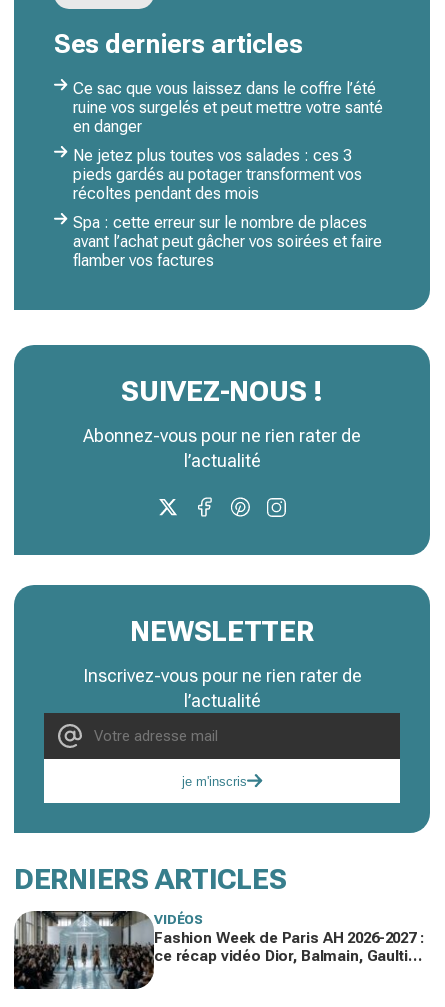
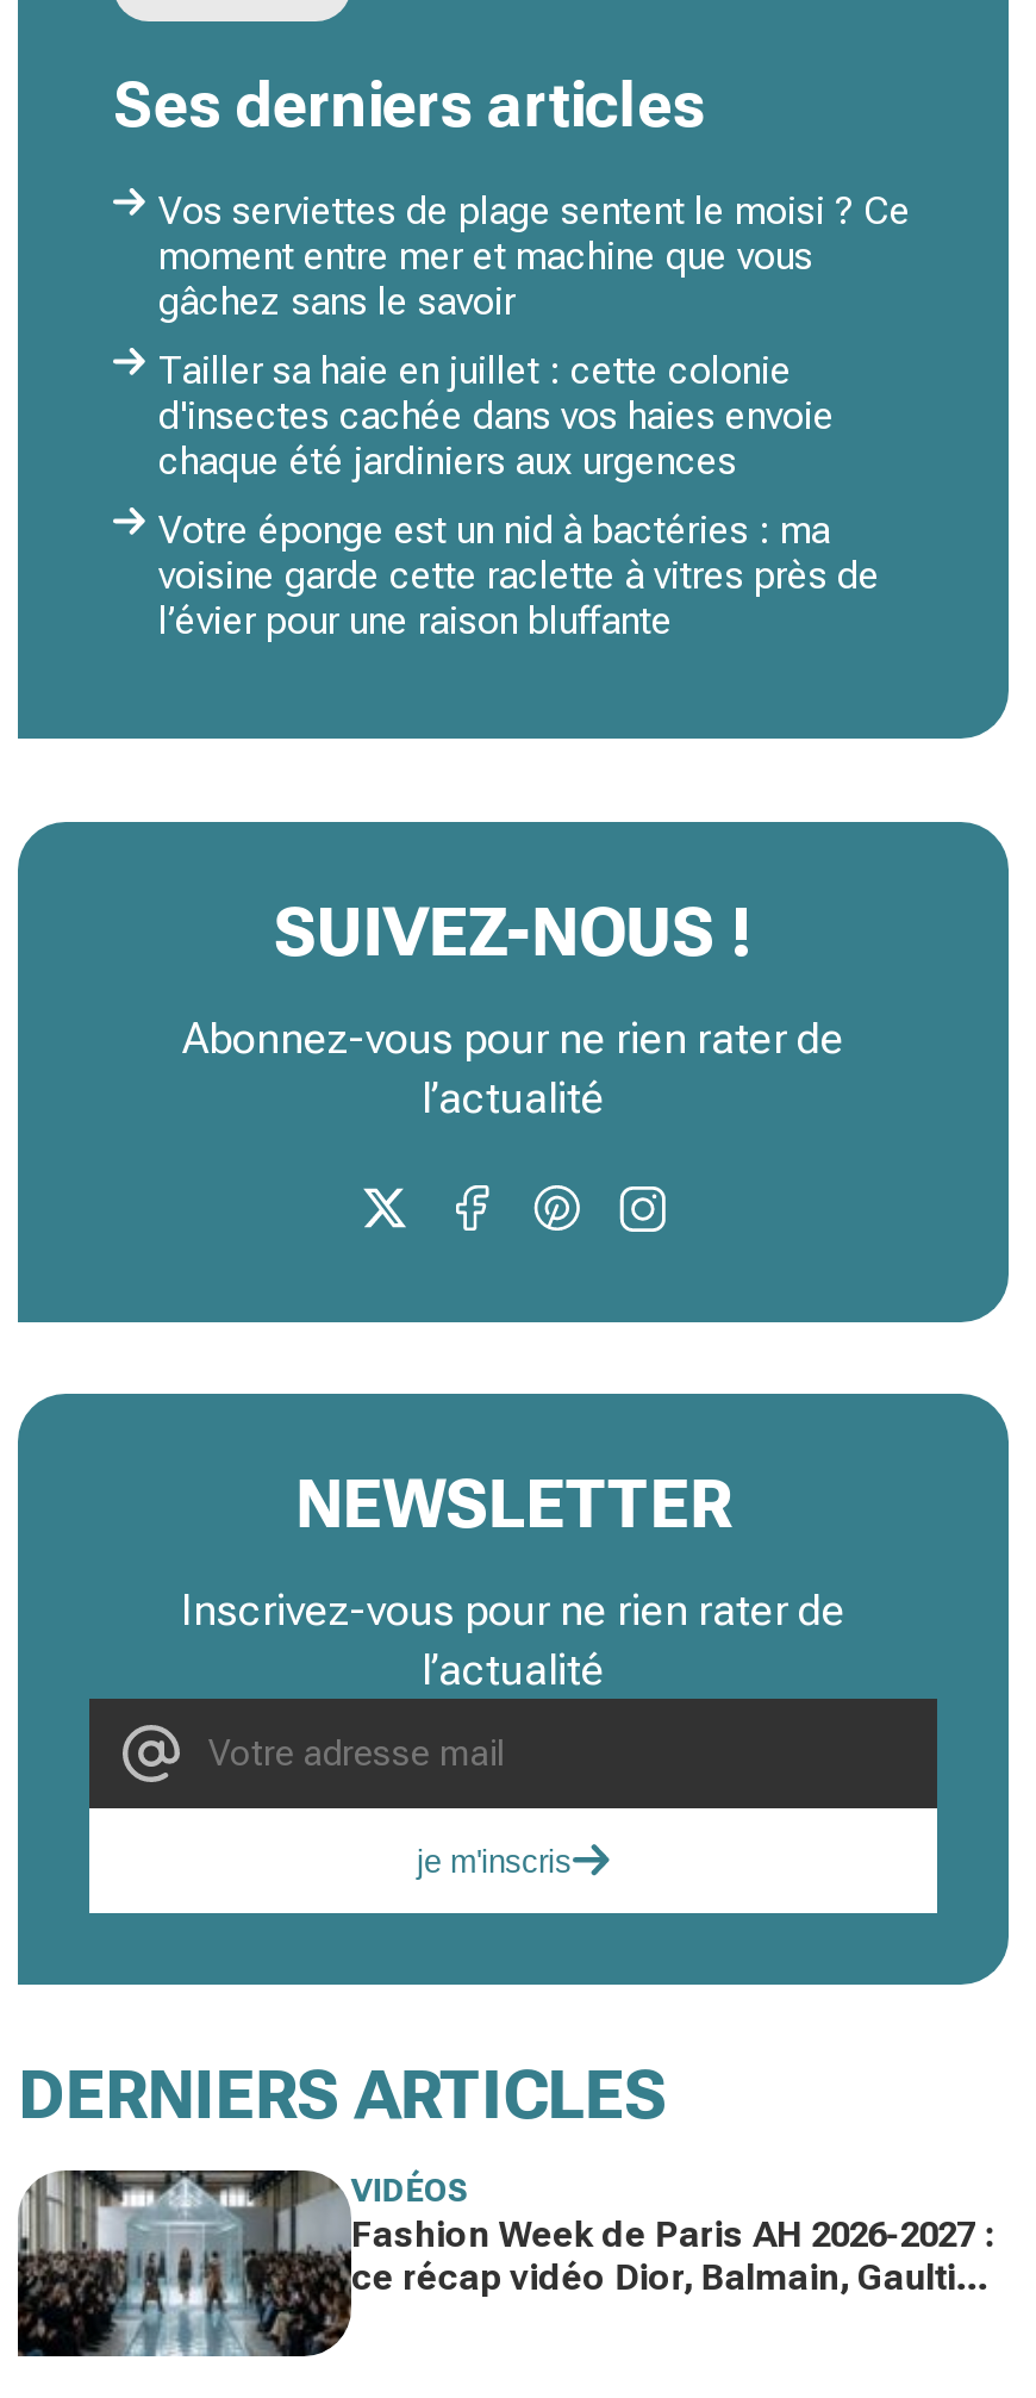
- Ce sac que vous laissez dans le coffre l’été
- ruine vos surgelés et peut mettre votre santé
- en danger
+ Vos serviettes de plage sentent le moisi ? Ce
+ moment entre mer et machine que vous
+ gâchez sans le savoir

- Ne jetez plus toutes vos salades : ces 3
- pieds gardés au potager transforment vos
- récoltes pendant des mois
+ Tailler sa haie en juillet : cette colonie
+ d'insectes cachée dans vos haies envoie
+ chaque été jardiniers aux urgences

- Spa : cette erreur sur le nombre de places
- avant l’achat peut gâcher vos soirées et faire
- flamber vos factures
+ Votre éponge est un nid à bactéries : ma
+ voisine garde cette raclette à vitres près de
+ l’évier pour une raison bluffante
